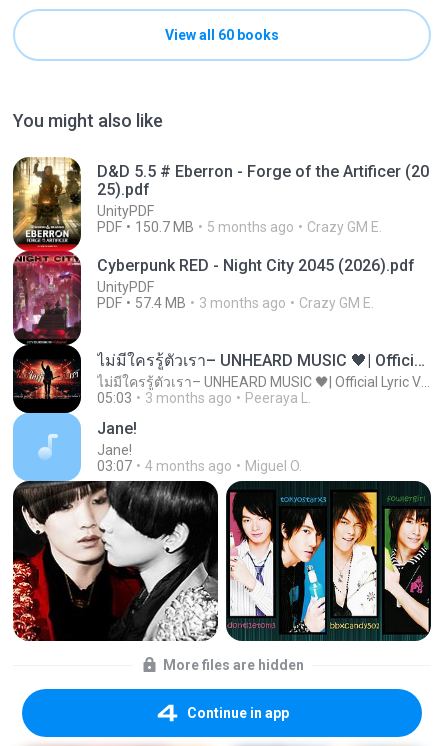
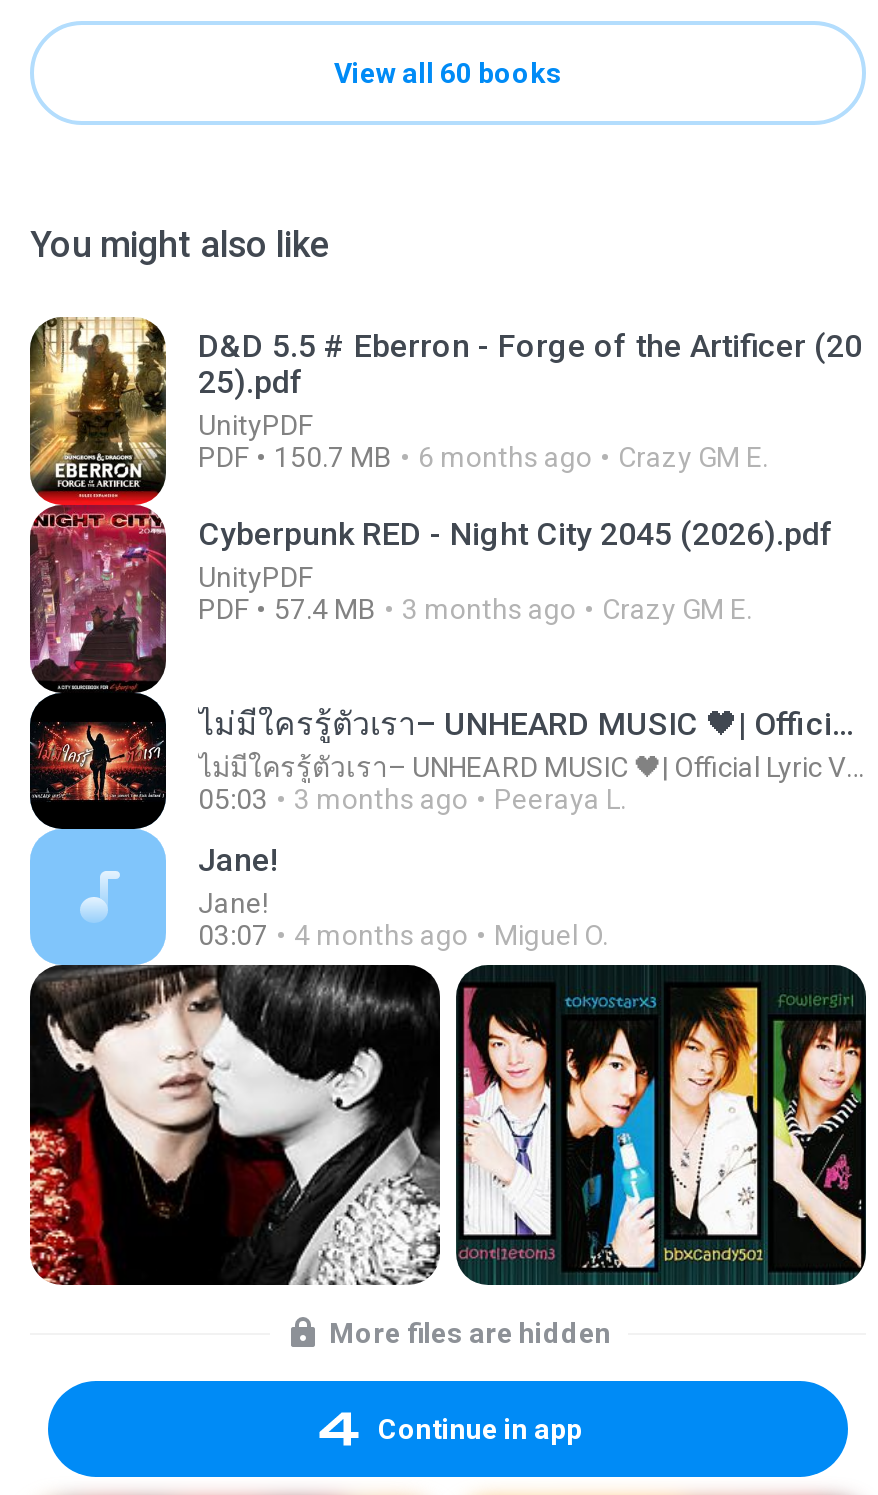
- PDF 150.7 MB 5 months ago Crazy GM E.
+ PDF 150.7 MB 6 months ago Crazy GM E.
